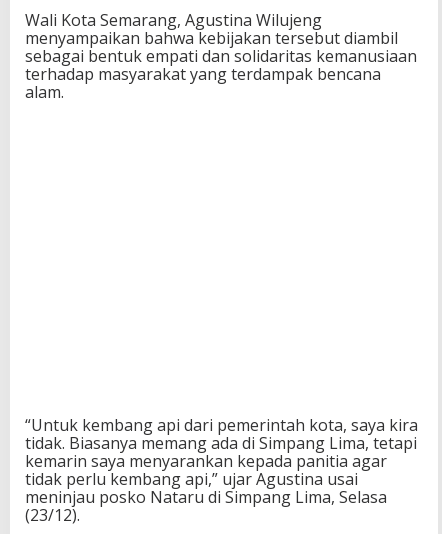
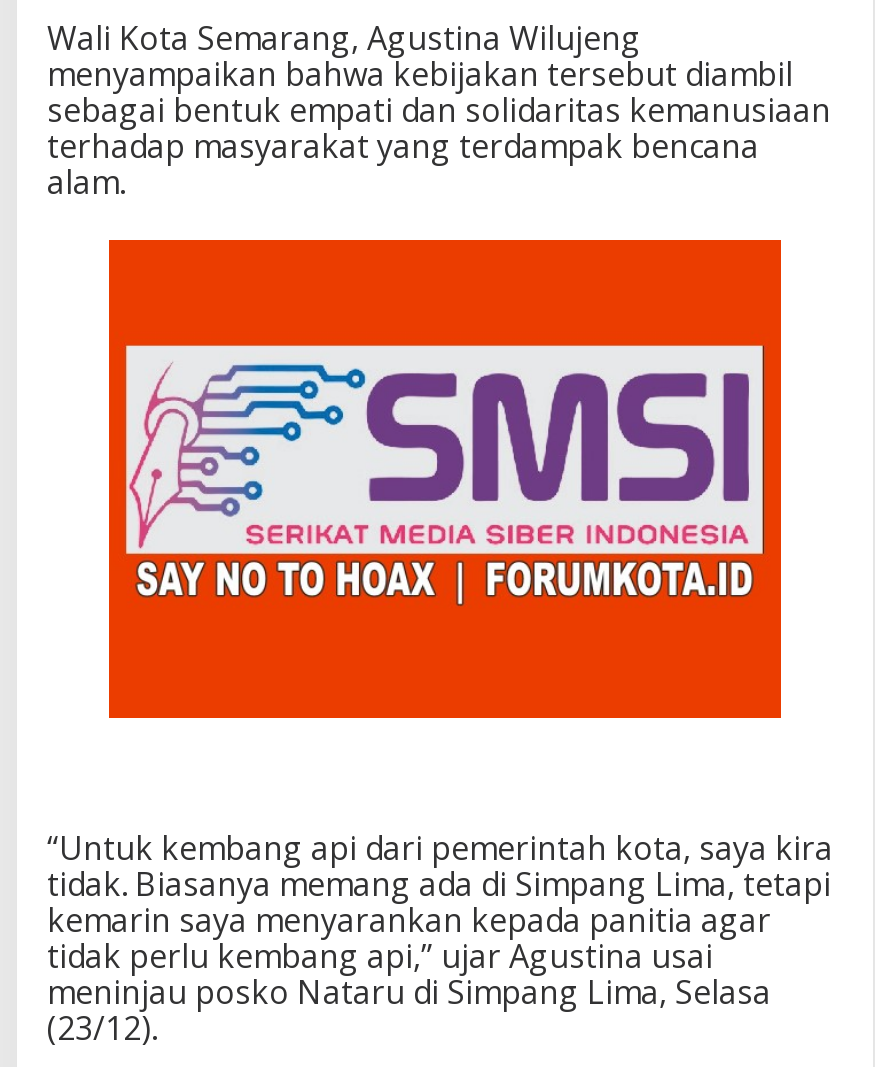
+ [image]
